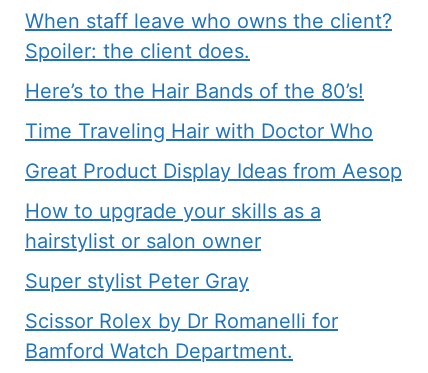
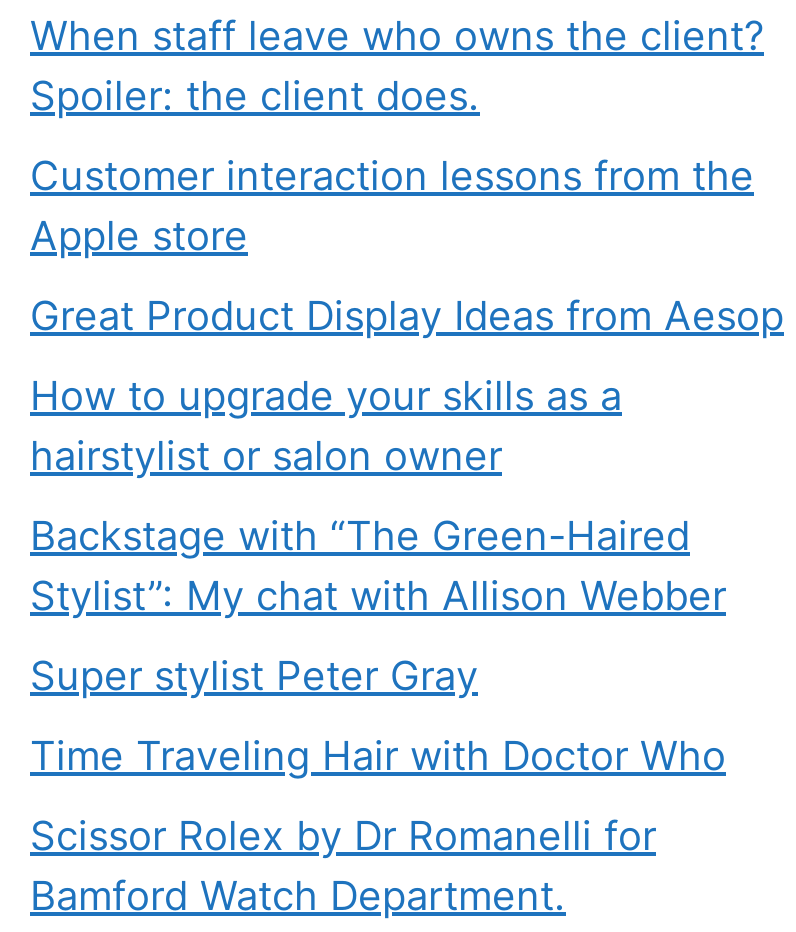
- Here’s to the Hair Bands of the 80’s!
+ Customer interaction lessons from the
+ Apple store

moved down: Time Traveling Hair with Doctor Who

+ Backstage with “The Green-Haired
+ Stylist”: My chat with Allison Webber
